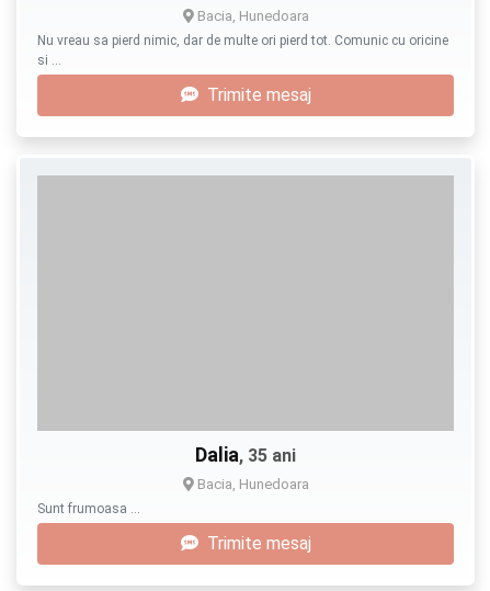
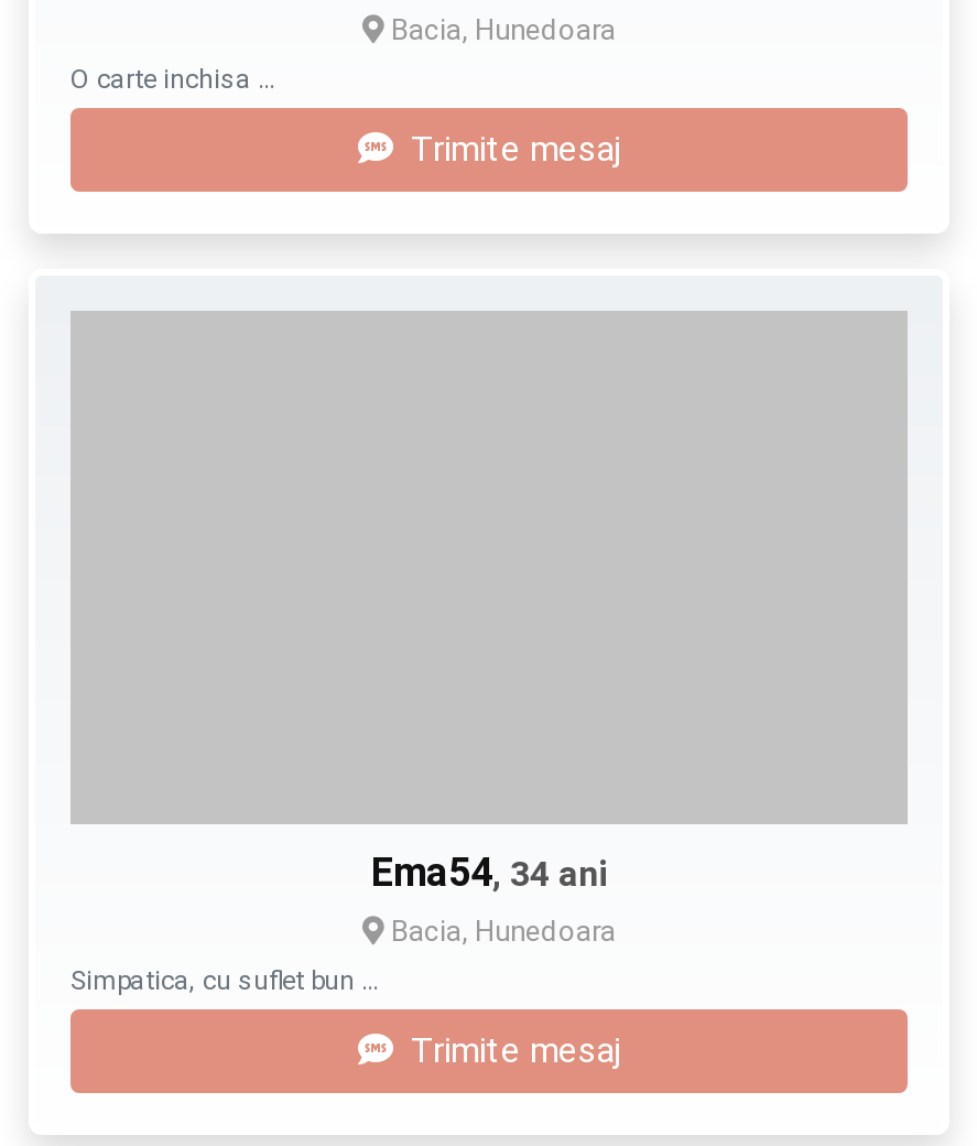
- Nu vreau sa pierd nimic, dar de multe ori pierd tot. Comunic cu oricine
- si …
+ O carte inchisa …

- Dalia, 35 ani
+ Ema54, 34 ani

- Sunt frumoasa …
+ Simpatica, cu suflet bun …
